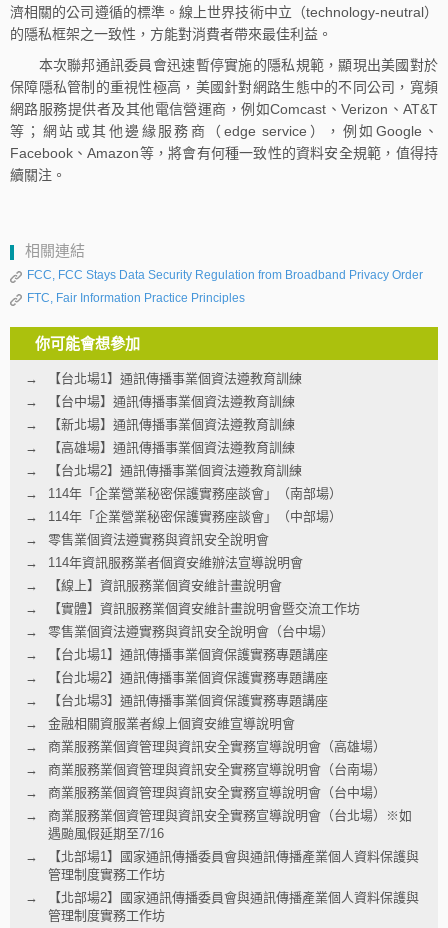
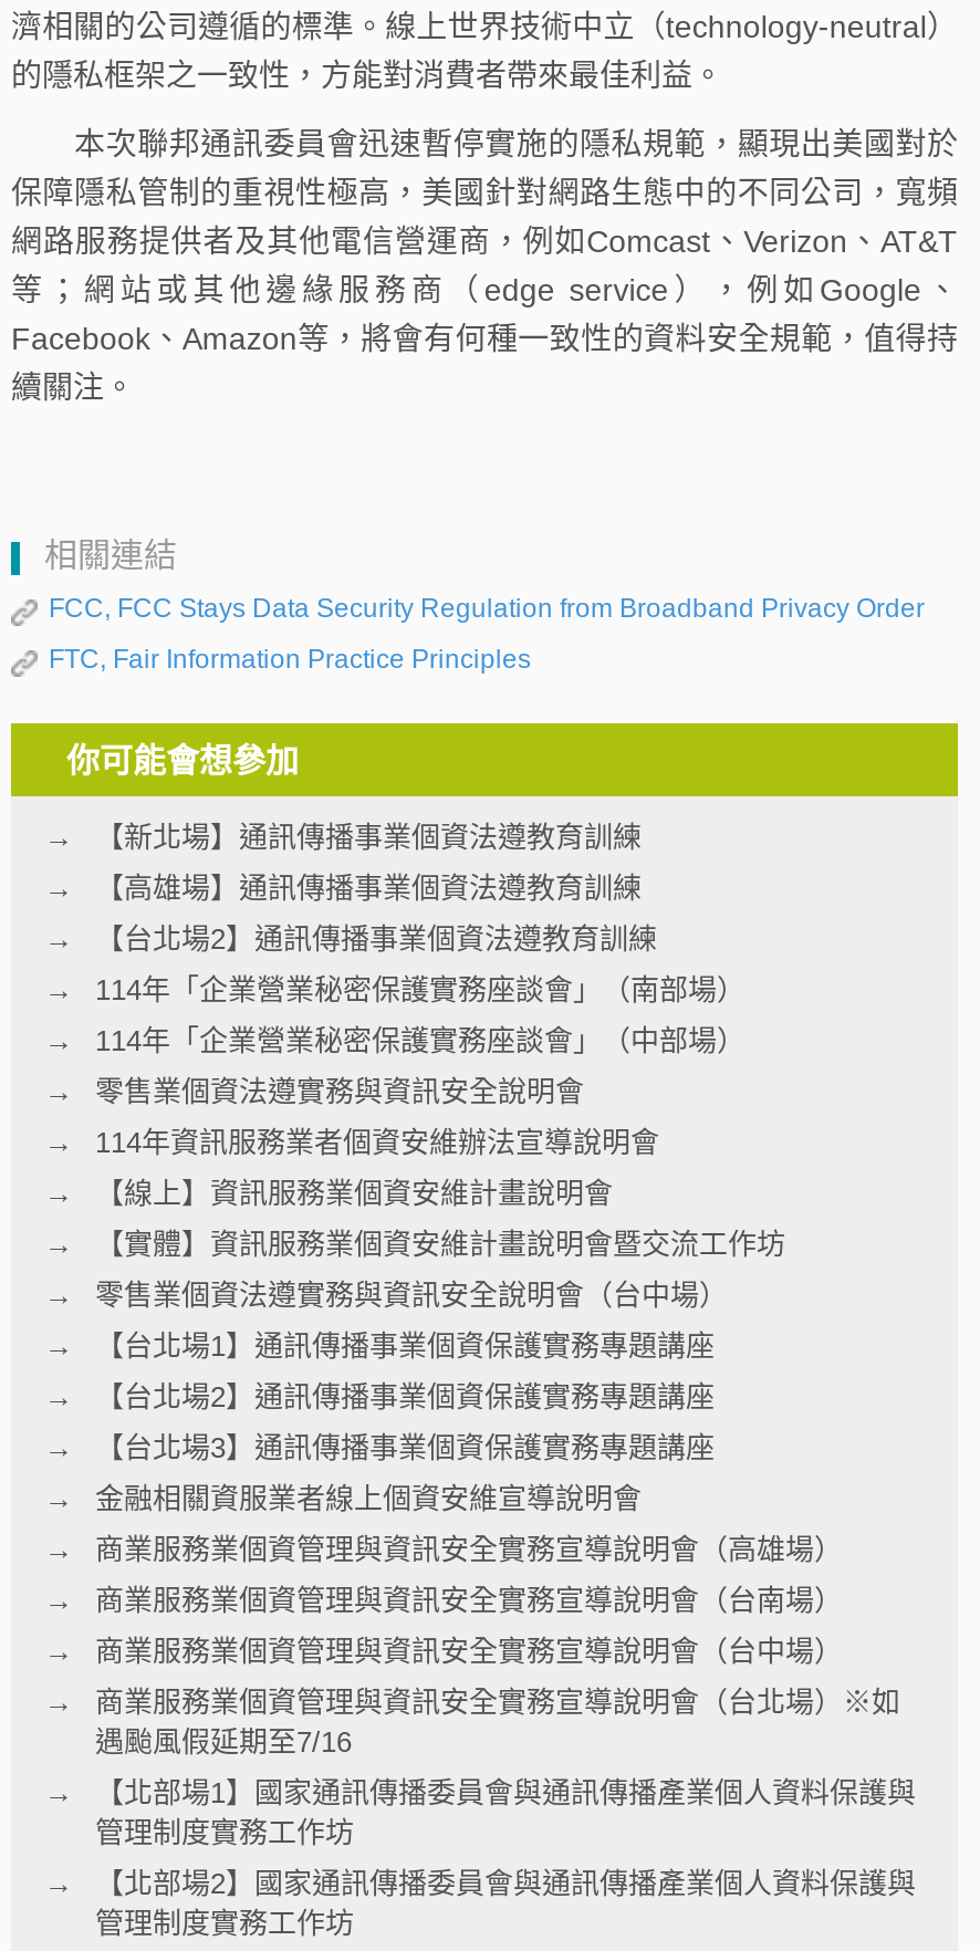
- 【台北場1】通訊傳播事業個資法遵教育訓練
- 【台中場】通訊傳播事業個資法遵教育訓練
